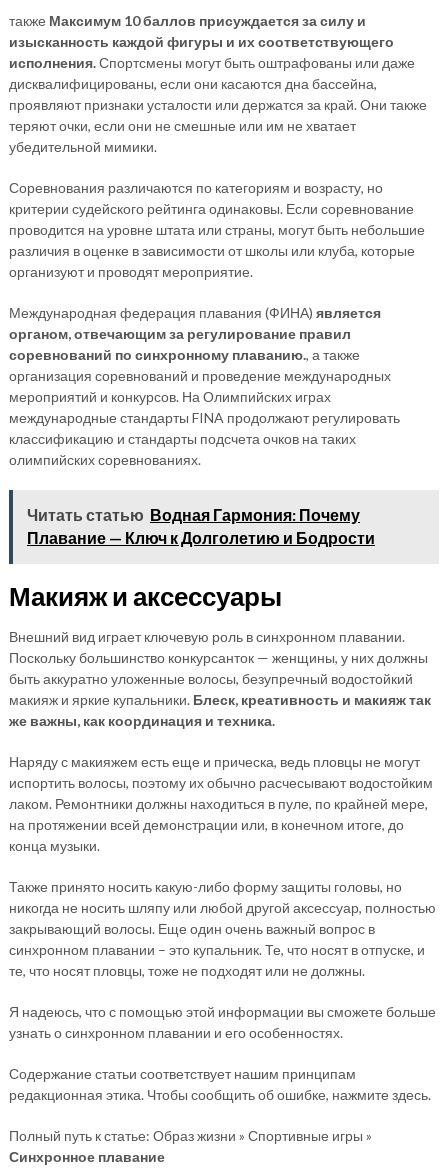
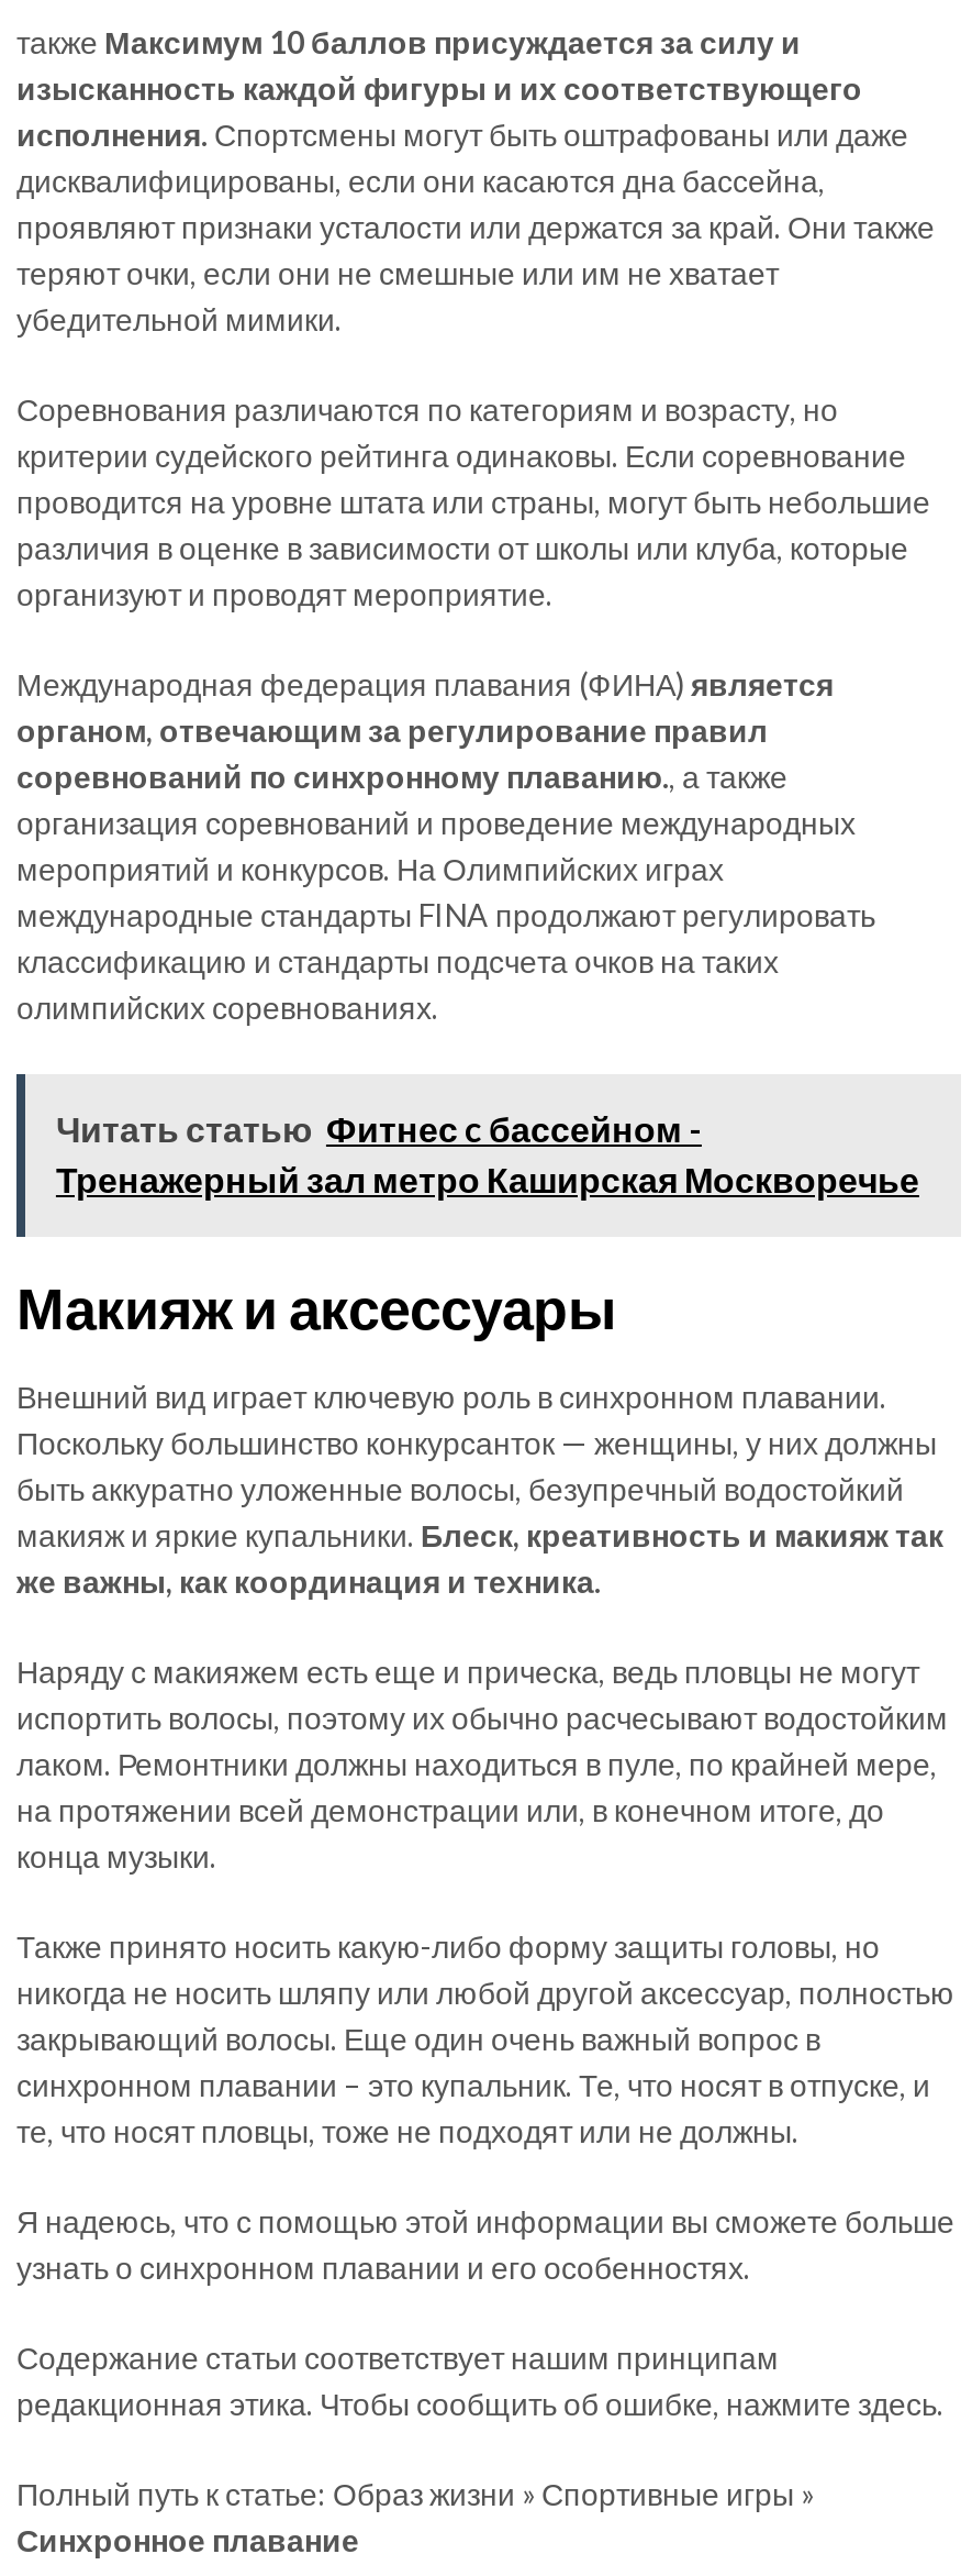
- Читать статью Водная Гармония: Почему
- Плавание — Ключ к Долголетию и Бодрости
+ Читать статью Фитнес c бассейном -
+ Тренажерный зал метро Каширская Москворечье
